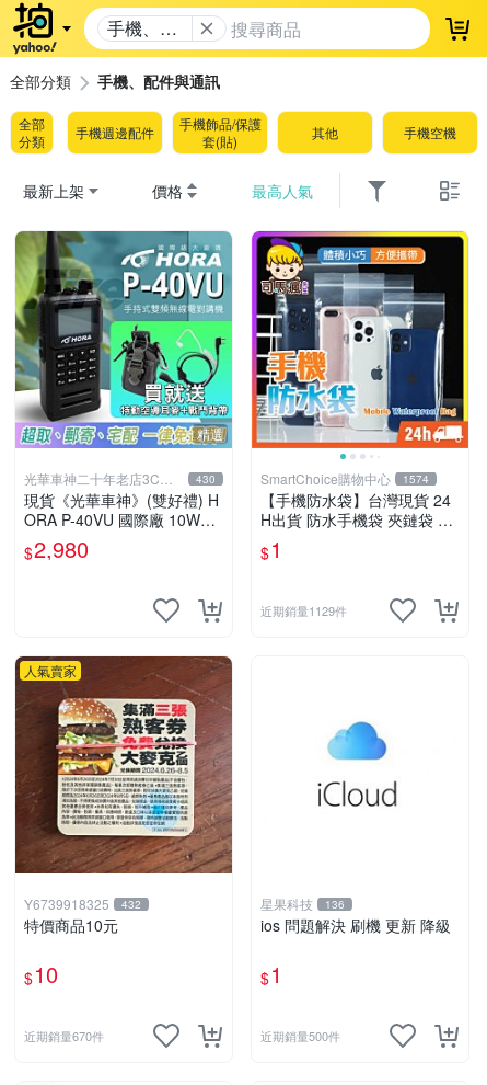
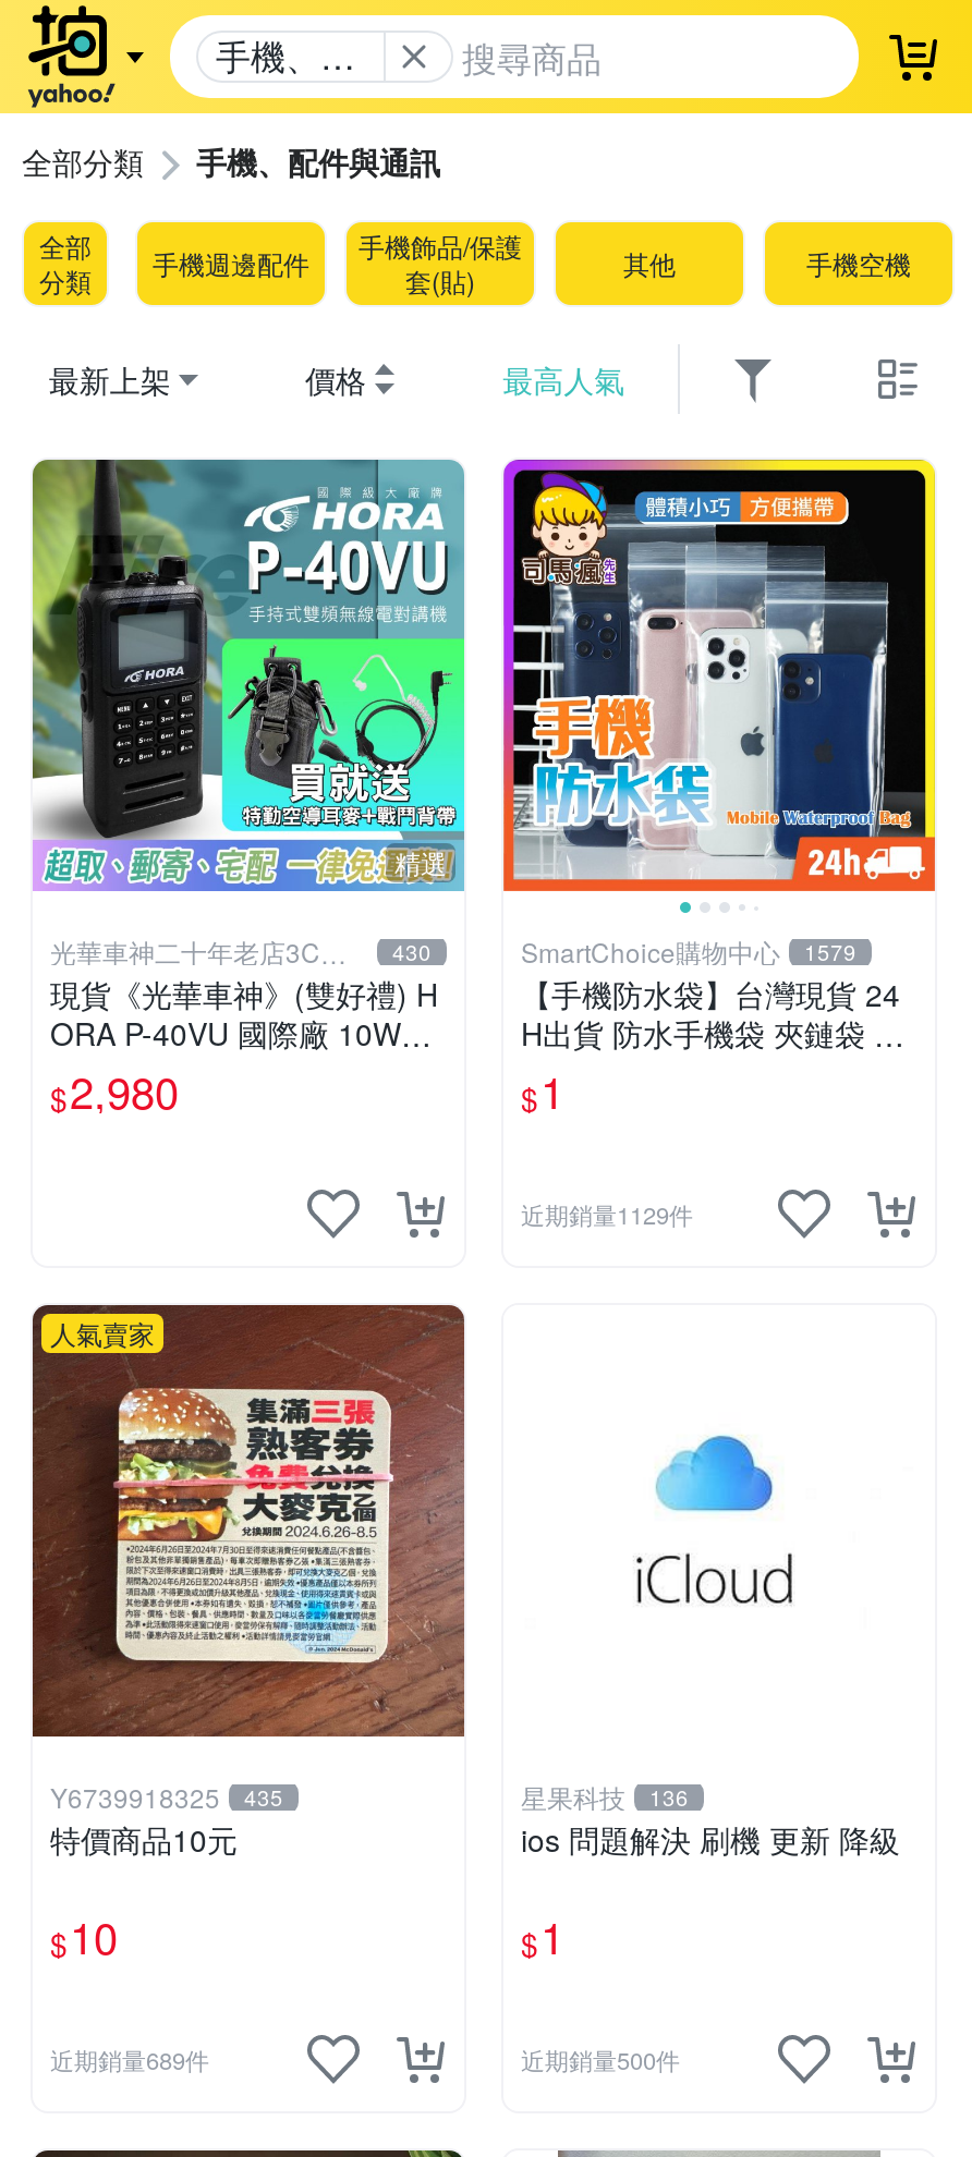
- SmartChoice購物中心 1574
+ SmartChoice購物中心 1579

- Y6739918325 432
+ Y6739918325 435

- 近期銷量670件
+ 近期銷量689件
